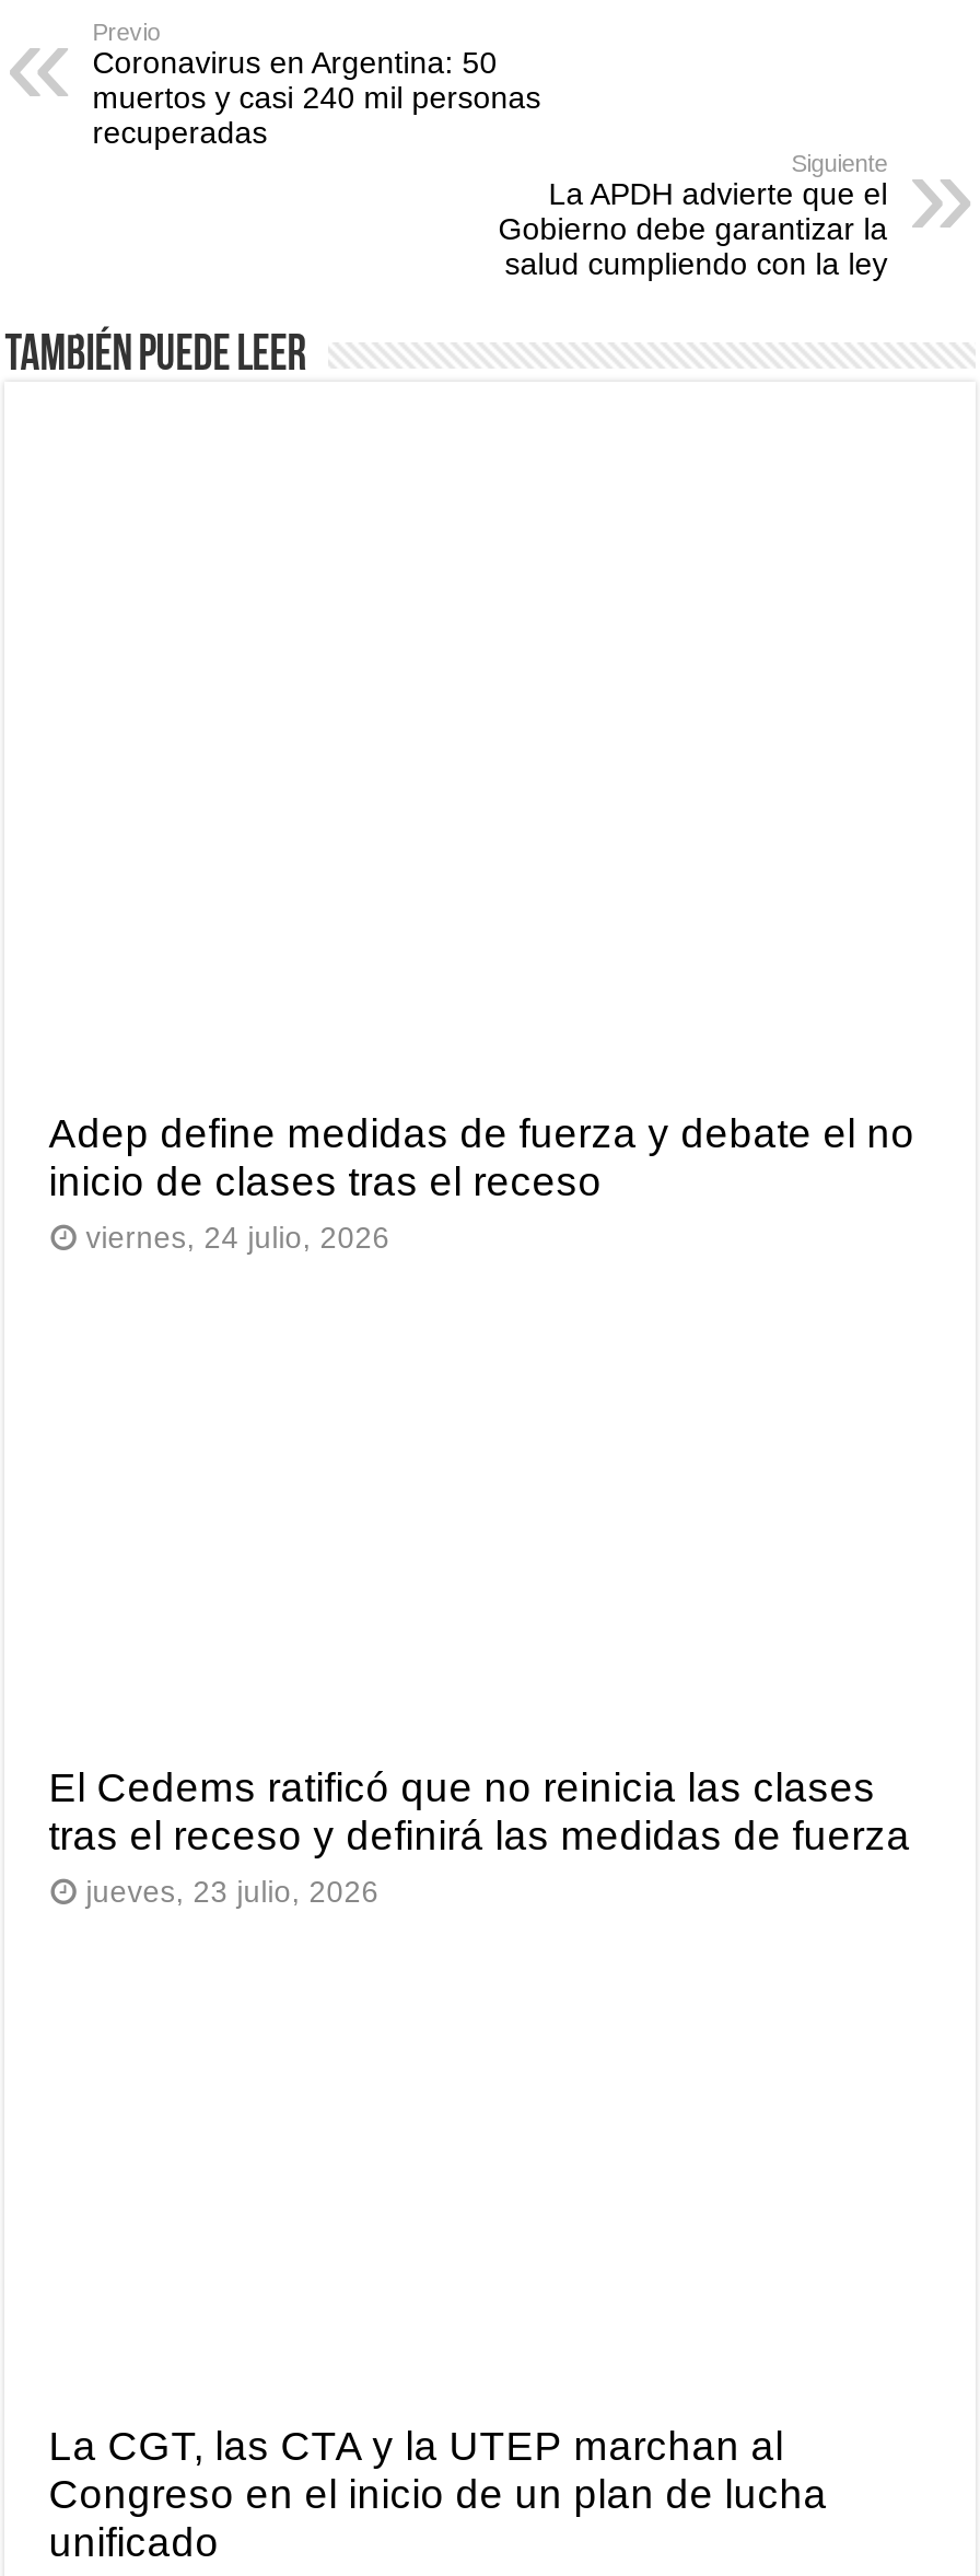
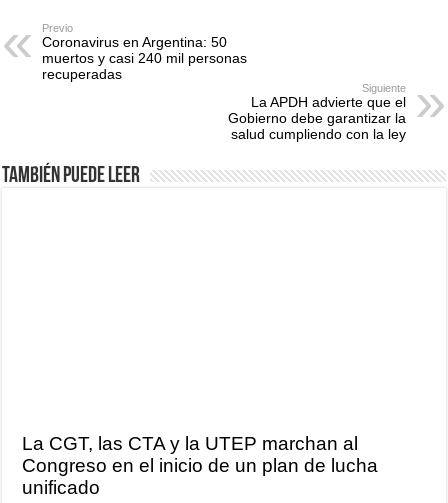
- Adep define medidas de fuerza y debate el no
- inicio de clases tras el receso
- viernes, 24 julio, 2026

- El Cedems ratificó que no reinicia las clases
- tras el receso y definirá las medidas de fuerza
- jueves, 23 julio, 2026
